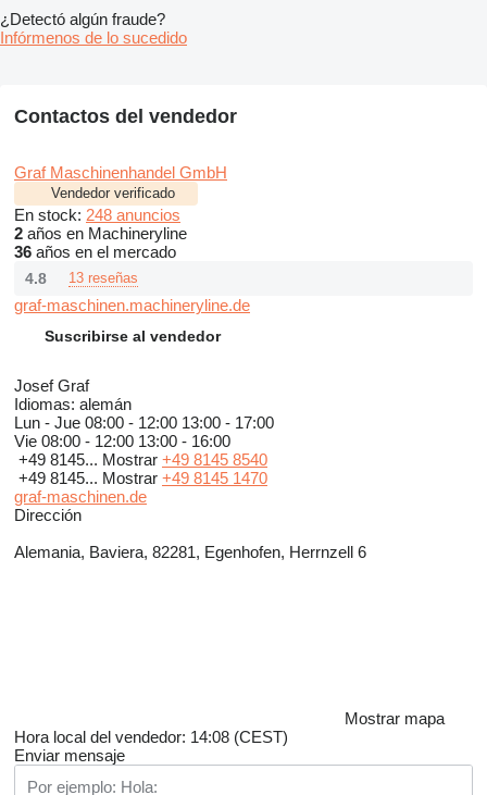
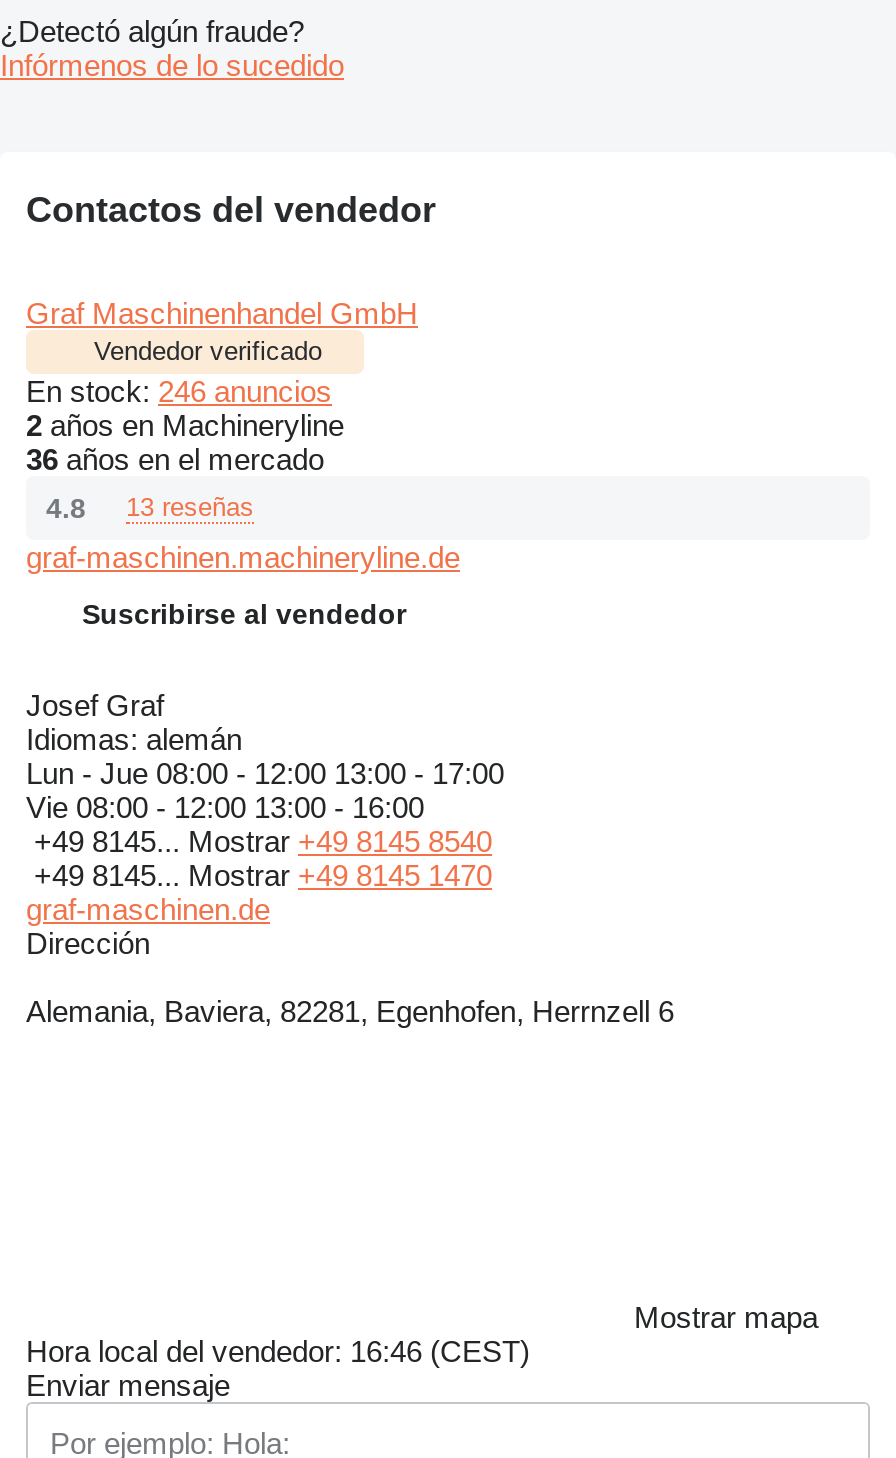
- En stock: 248 anuncios
+ En stock: 246 anuncios

- Hora local del vendedor: 14:08 (CEST)
+ Hora local del vendedor: 16:46 (CEST)
